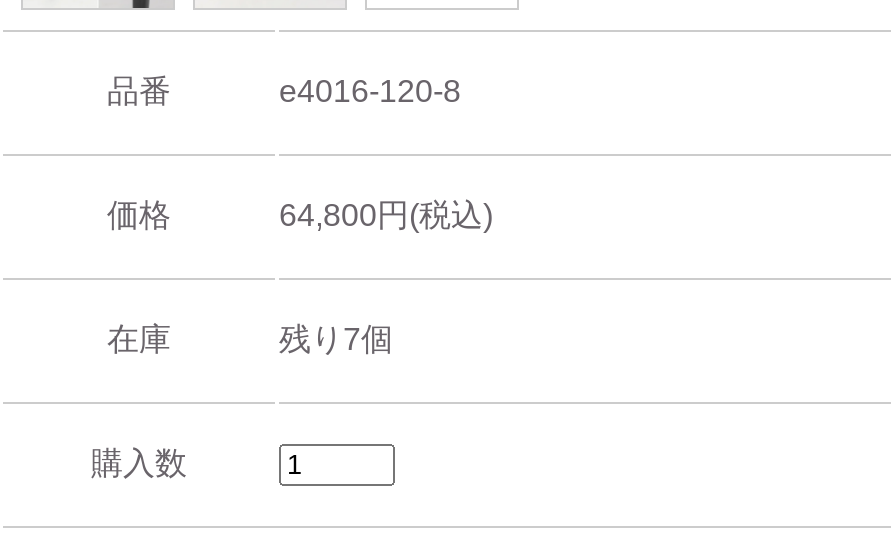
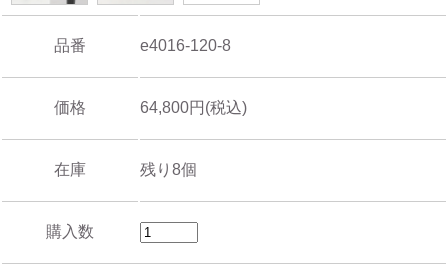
- 残り7個
+ 残り8個
